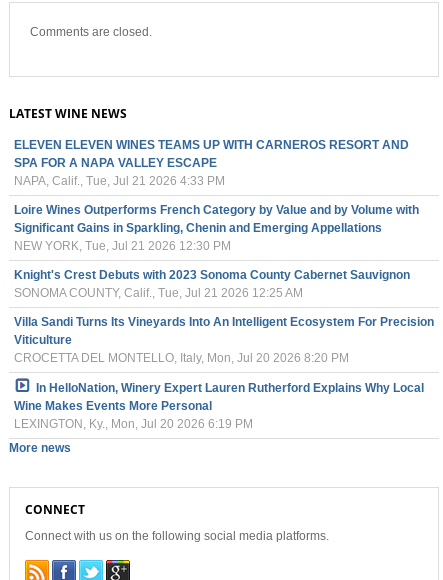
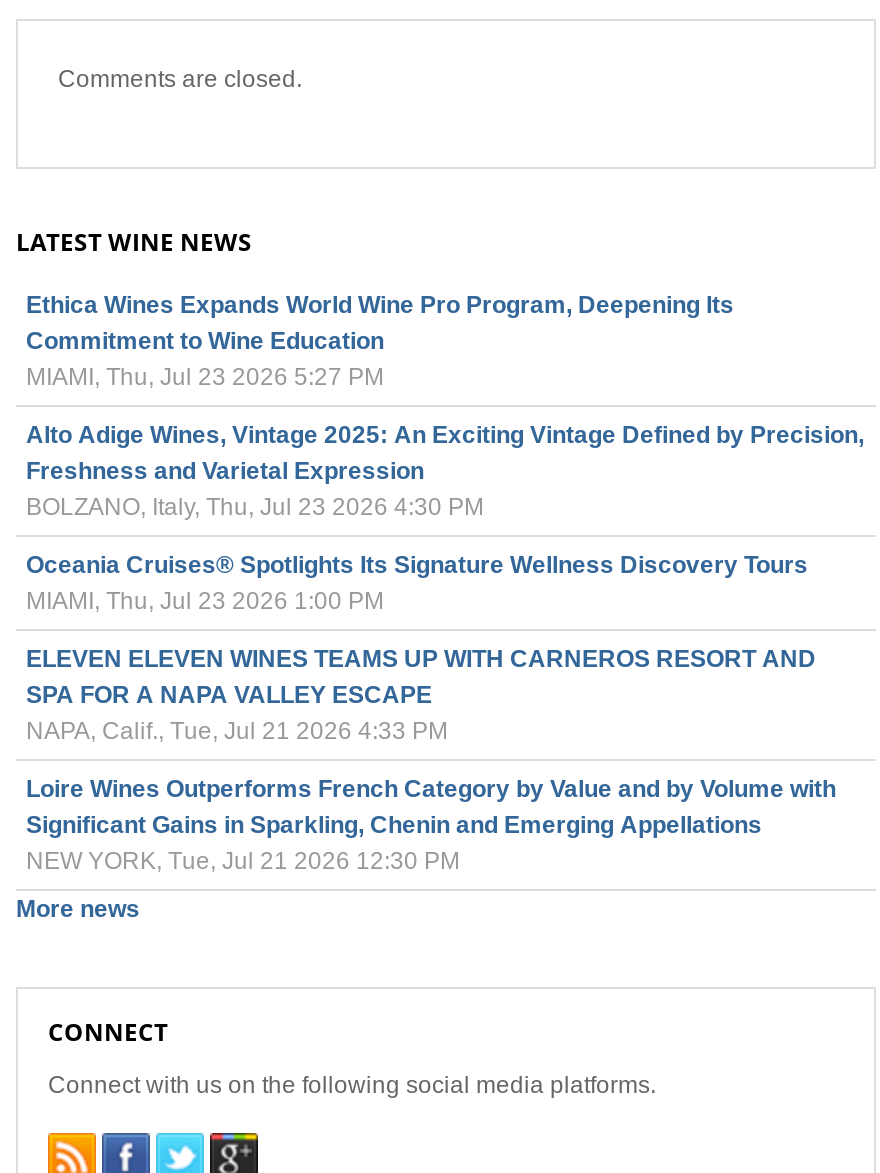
+ Ethica Wines Expands World Wine Pro Program, Deepening Its
+ Commitment to Wine Education
+ MIAMI, Thu, Jul 23 2026 5:27 PM
+ Alto Adige Wines, Vintage 2025: An Exciting Vintage Defined by Precision,
+ Freshness and Varietal Expression
+ BOLZANO, Italy, Thu, Jul 23 2026 4:30 PM
+ Oceania Cruises® Spotlights Its Signature Wellness Discovery Tours
+ MIAMI, Thu, Jul 23 2026 1:00 PM

moved down: ELEVEN ELEVEN WINES TEAMS UP WITH CARNEROS RESORT AND | SPA FOR A NAPA VALLEY ESCAPE | NAPA, Calif., Tue, Jul 21 2026 4:33 PM | Loire Wines Outperforms French Category by Value and by Volume with | Significant Gains in Sparkling, Chenin and Emerging Appellations | NEW YORK, Tue, Jul 21 2026 12:30 PM

- Knight's Crest Debuts with 2023 Sonoma County Cabernet Sauvignon
- SONOMA COUNTY, Calif., Tue, Jul 21 2026 12:25 AM
- Villa Sandi Turns Its Vineyards Into An Intelligent Ecosystem For Precision
- Viticulture
- CROCETTA DEL MONTELLO, Italy, Mon, Jul 20 2026 8:20 PM
- In HelloNation, Winery Expert Lauren Rutherford Explains Why Local
- Wine Makes Events More Personal
- LEXINGTON, Ky., Mon, Jul 20 2026 6:19 PM
